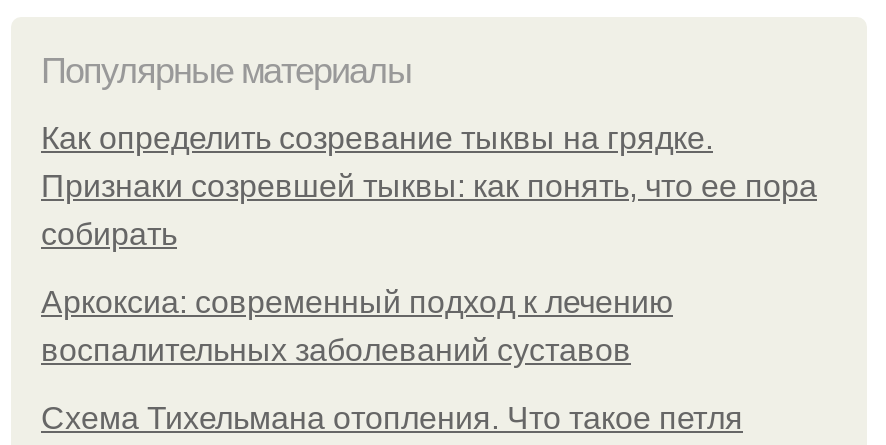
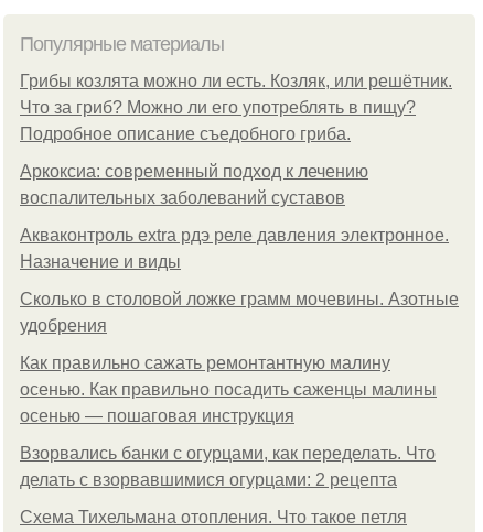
- Как определить созревание тыквы на грядке.
- Признаки созревшей тыквы: как понять, что ее пора
- собирать
+ Грибы козлята можно ли есть. Козляк, или решётник.
+ Что за гриб? Можно ли его употреблять в пищу?
+ Подробное описание съедобного гриба.

+ Акваконтроль extra рдэ реле давления электронное.
+ Назначение и виды
+ Сколько в столовой ложке грамм мочевины. Азотные
+ удобрения
+ Как правильно сажать ремонтантную малину
+ осенью. Как правильно посадить саженцы малины
+ осенью — пошаговая инструкция
+ Взорвались банки с огурцами, как переделать. Что
+ делать с взорвавшимися огурцами: 2 рецепта
